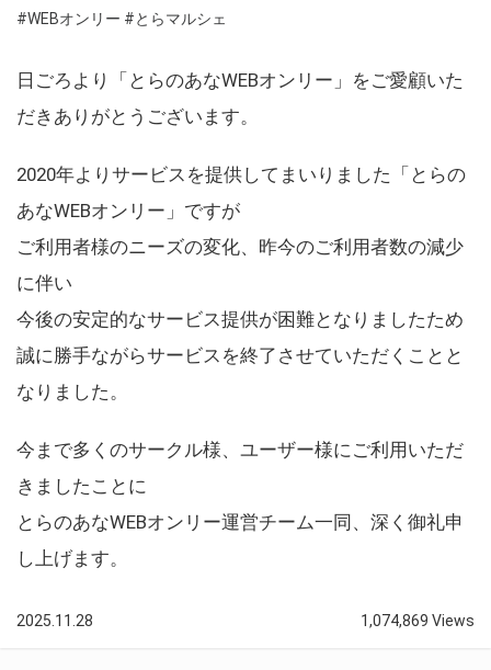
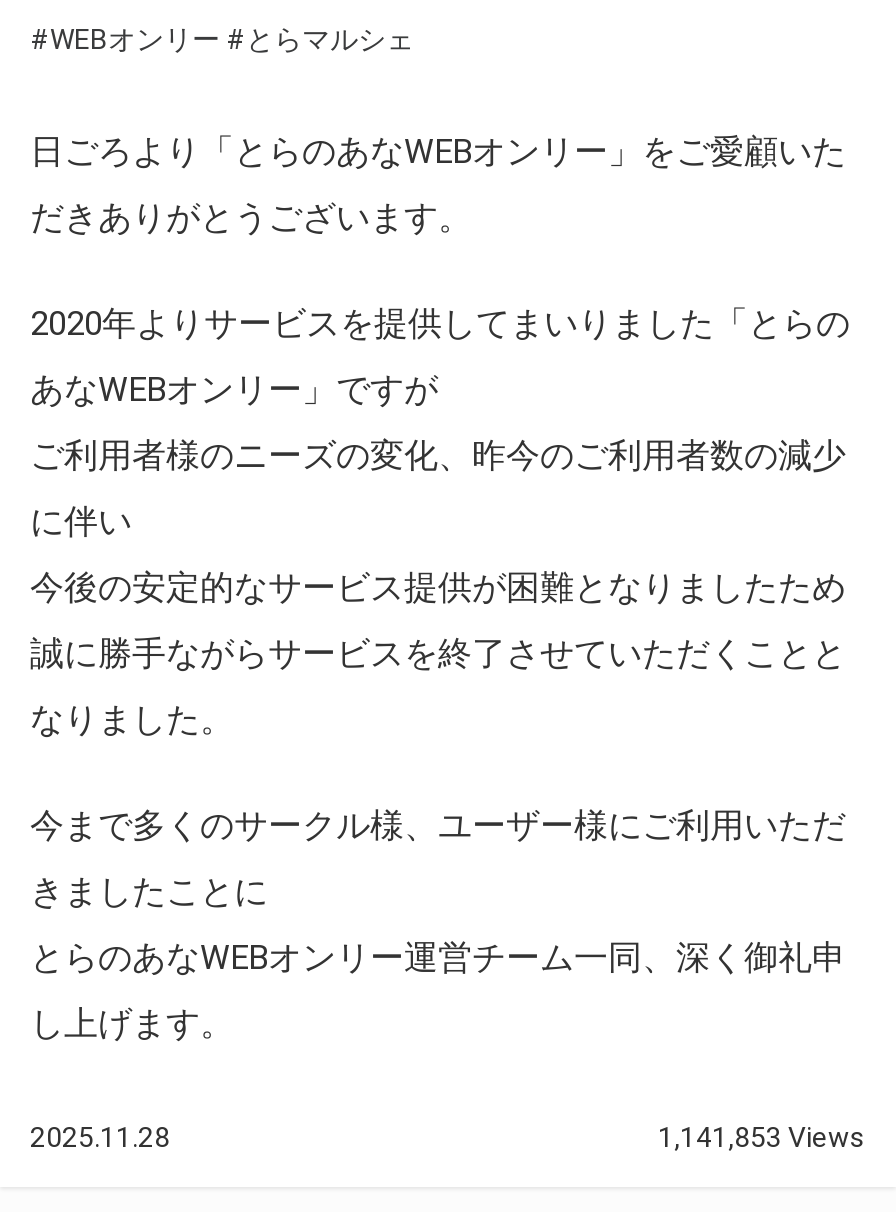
- 1,074,869 Views
+ 1,141,853 Views
